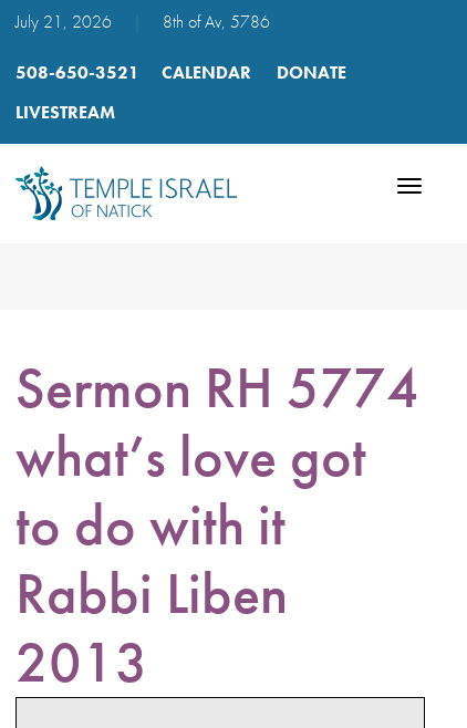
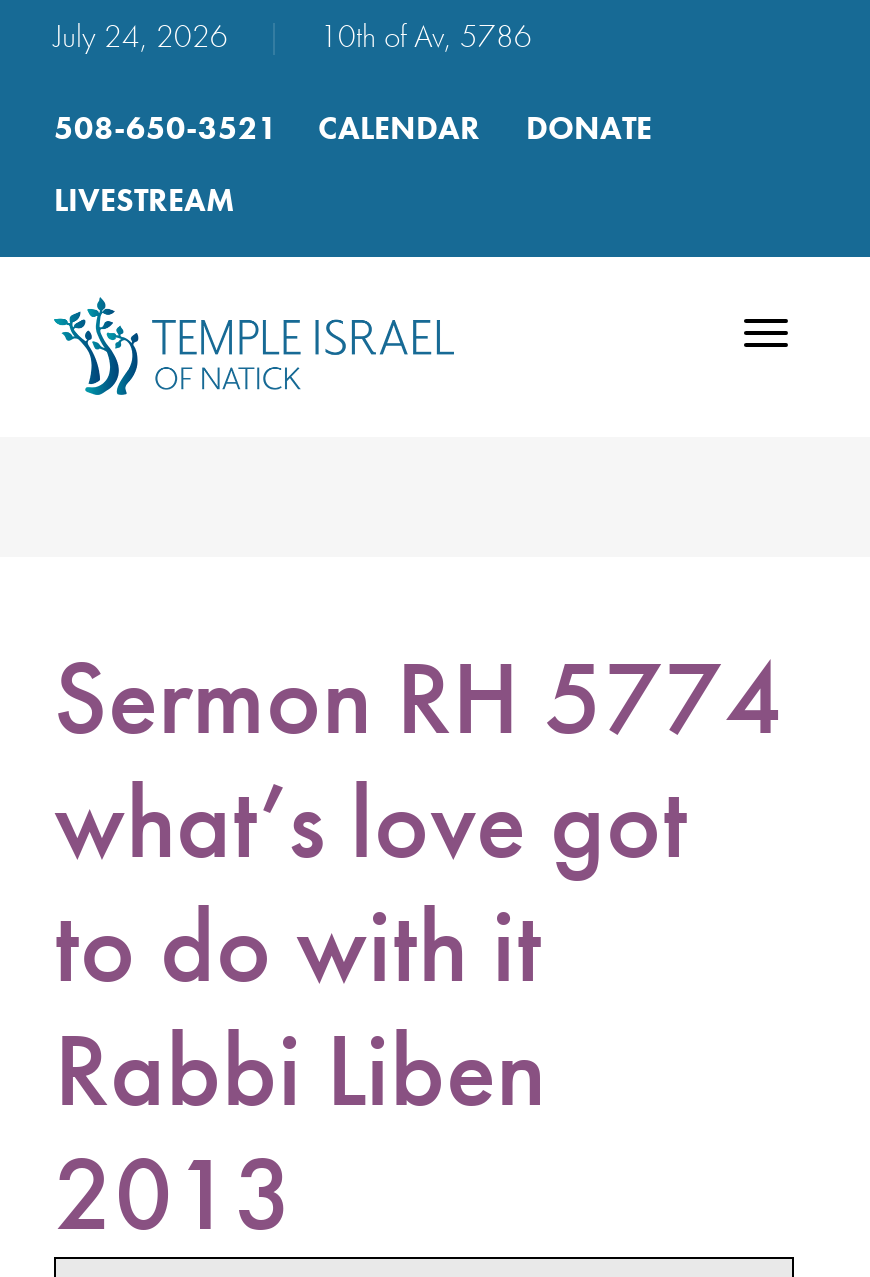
- July 21, 2026
+ July 24, 2026

- 8th of Av, 5786
+ 10th of Av, 5786
